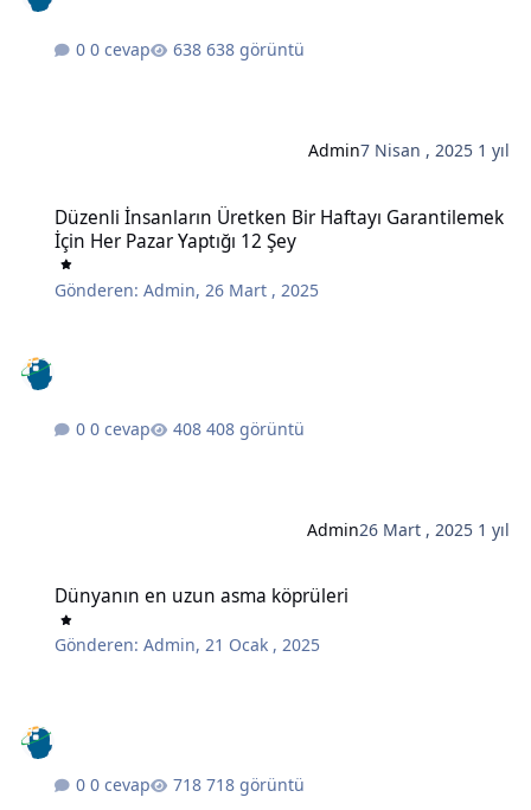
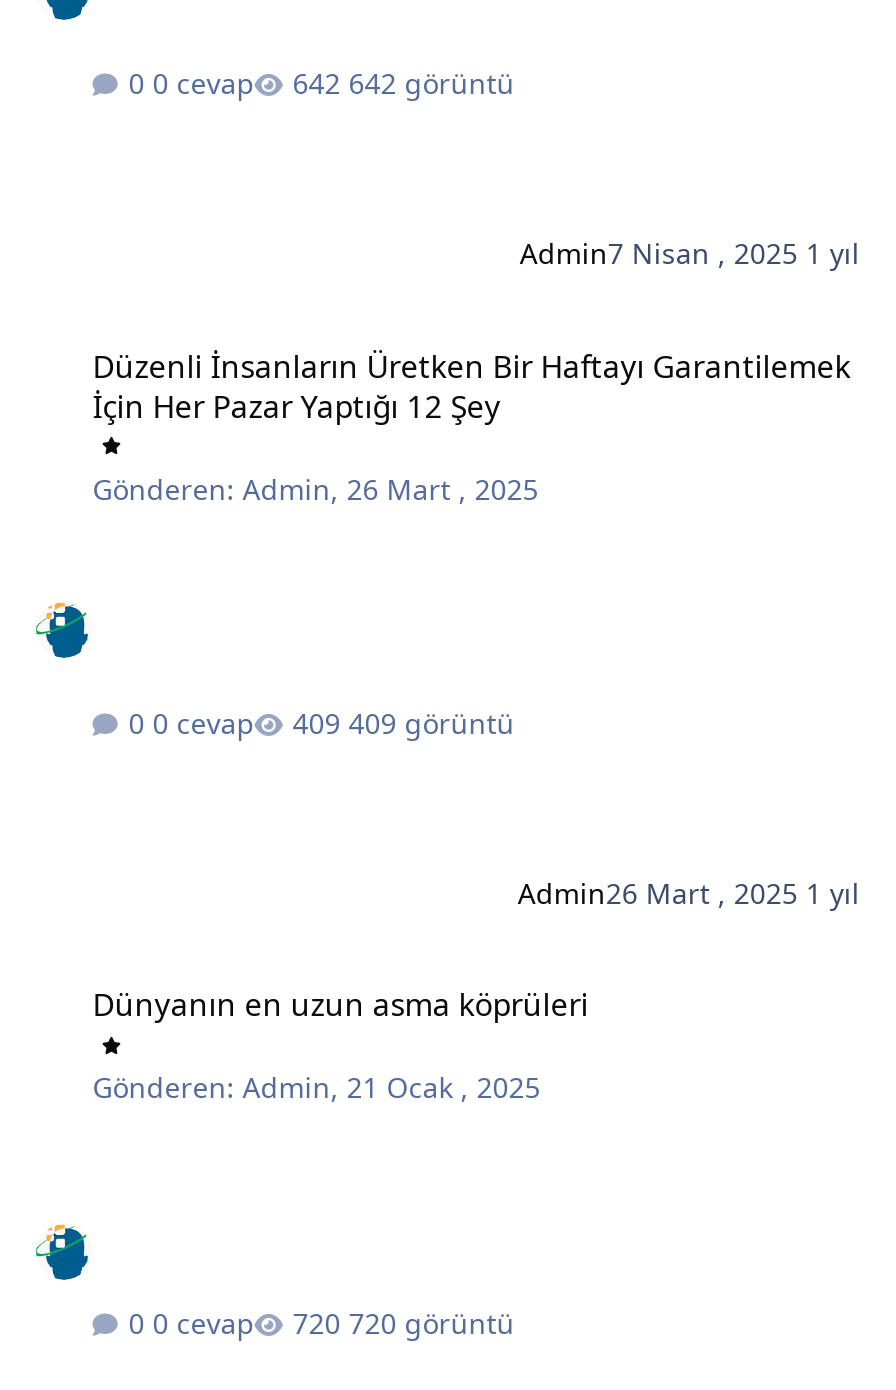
- 638 görüntü
+ 642 görüntü

- 408 görüntü
+ 409 görüntü

- 718 görüntü
+ 720 görüntü
